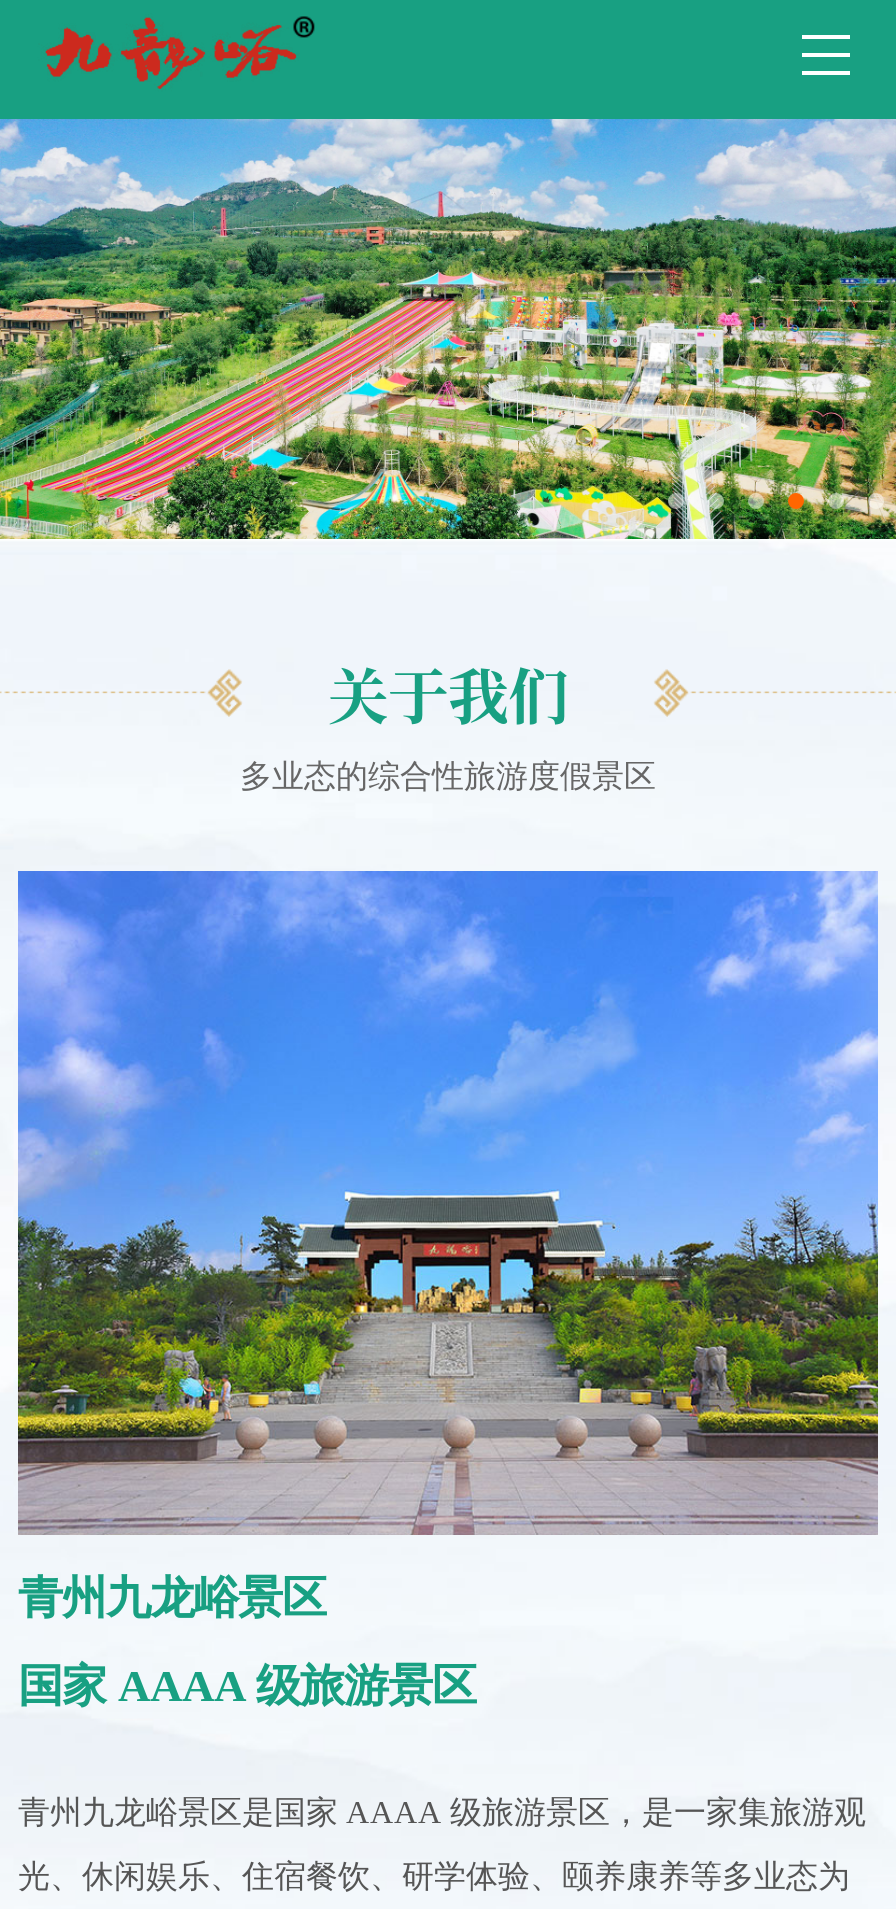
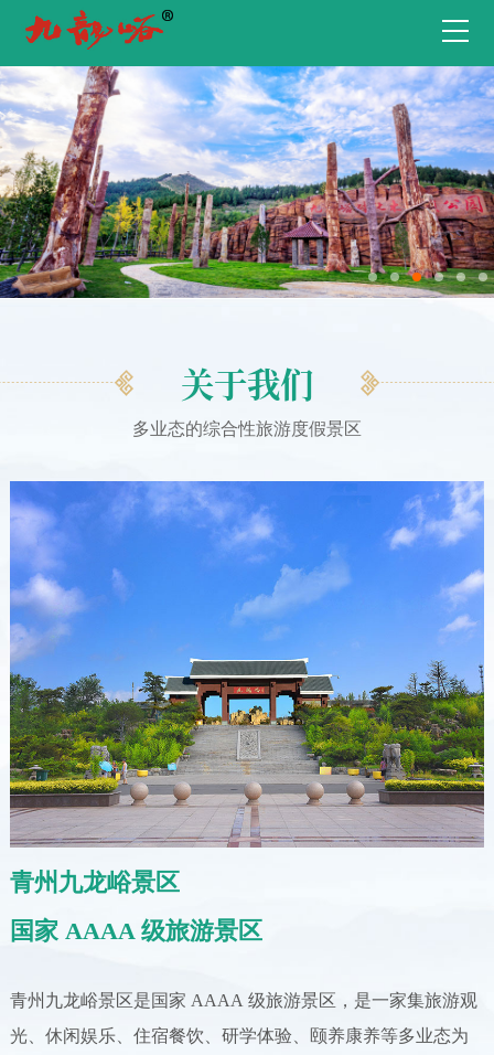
- [image]
+ [image]
